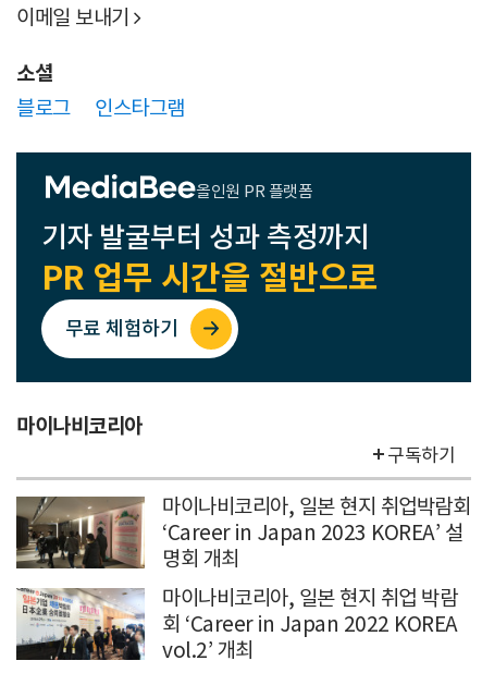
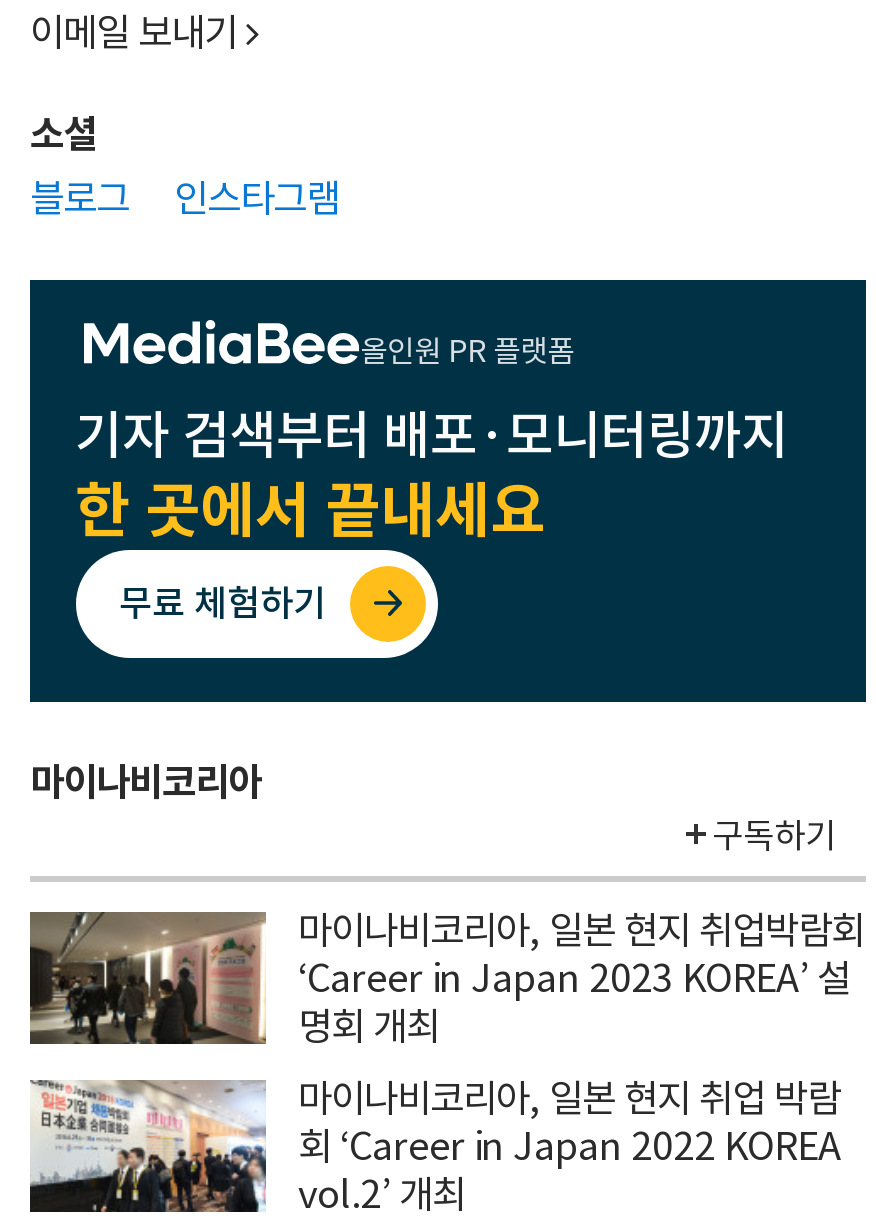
- 기자 발굴부터 성과 측정까지
- PR 업무 시간을 절반으로
+ 기자 검색부터 배포·모니터링까지
+ 한 곳에서 끝내세요
